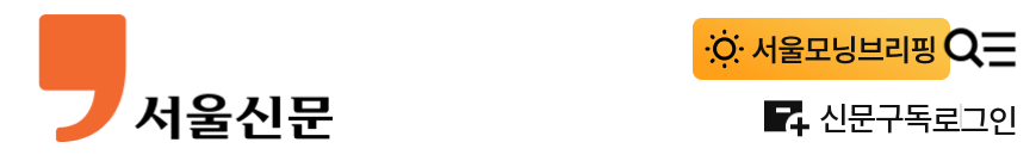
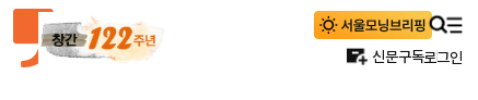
- [image]
+ [image]
